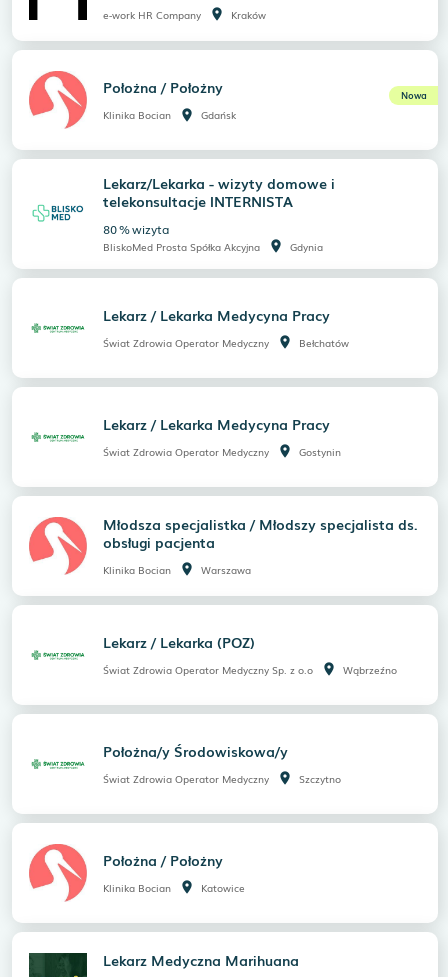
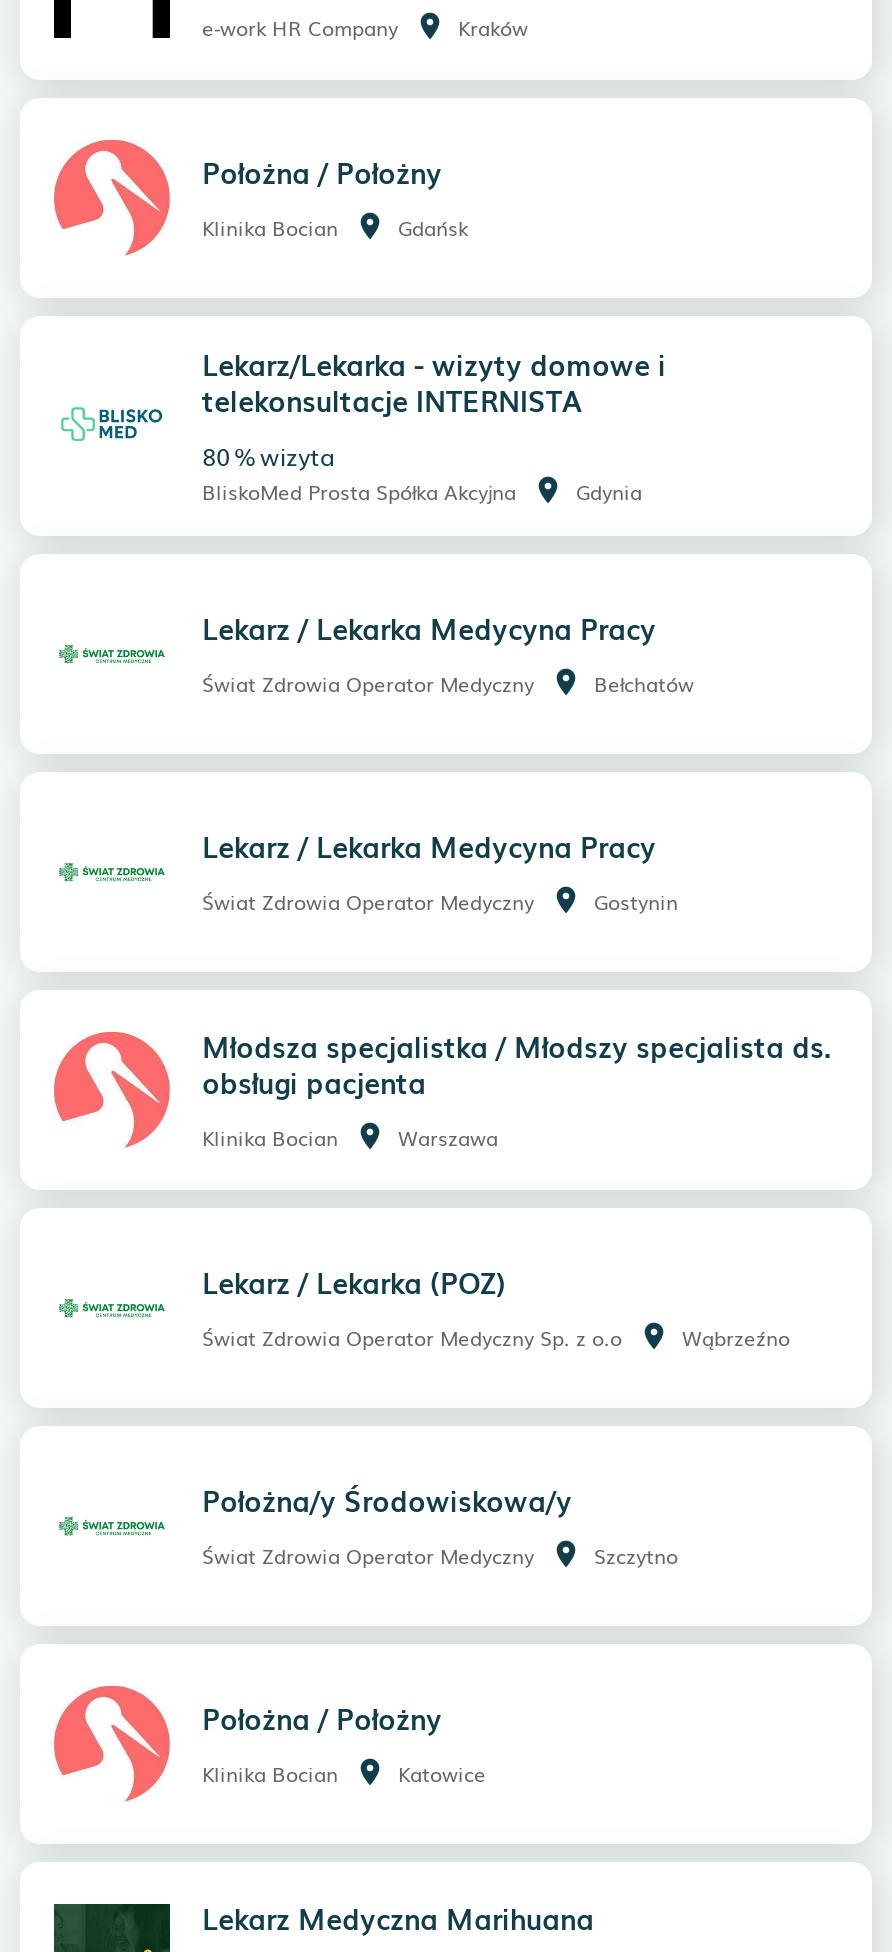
- Nowa
